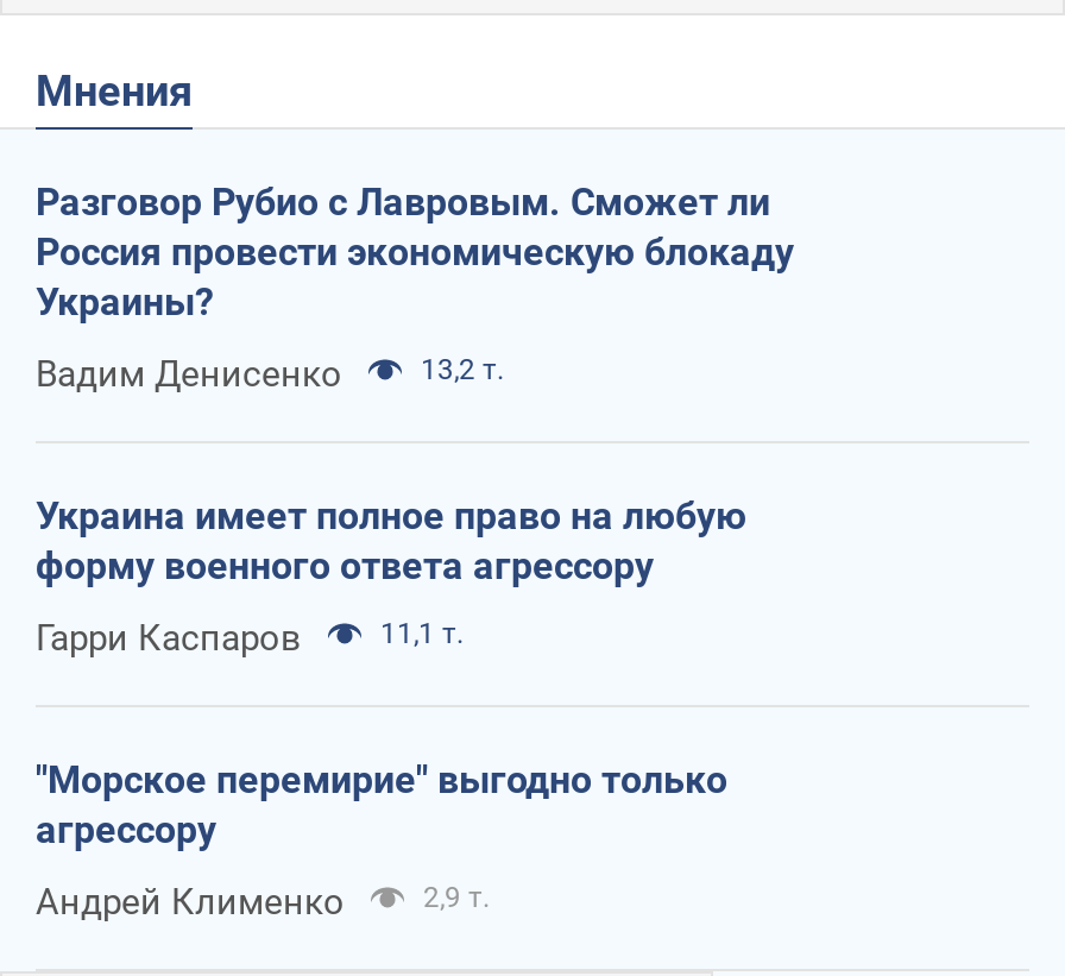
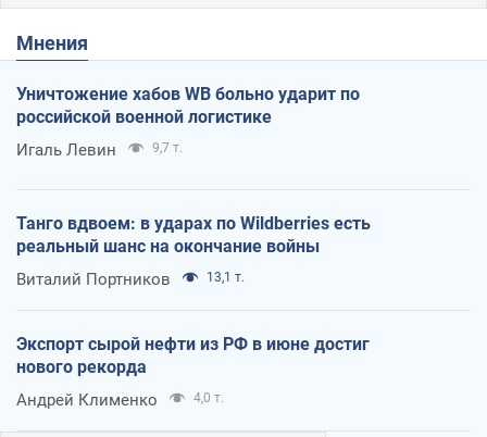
- Разговор Рубио с Лавровым. Сможет ли
- Россия провести экономическую блокаду
- Украины?
+ Уничтожение хабов WB больно ударит по
+ российской военной логистике

- Вадим Денисенко
- 13,2 т.
+ Игаль Левин
+ 9,7 т.

- Украина имеет полное право на любую
- форму военного ответа агрессору
+ Танго вдвоем: в ударах по Wildberries есть
+ реальный шанс на окончание войны

- Гарри Каспаров
- 11,1 т.
+ Виталий Портников
+ 13,1 т.

- "Морское перемирие" выгодно только
- агрессору
+ Экспорт сырой нефти из РФ в июне достиг
+ нового рекорда

- 2,9 т.
+ 4,0 т.
